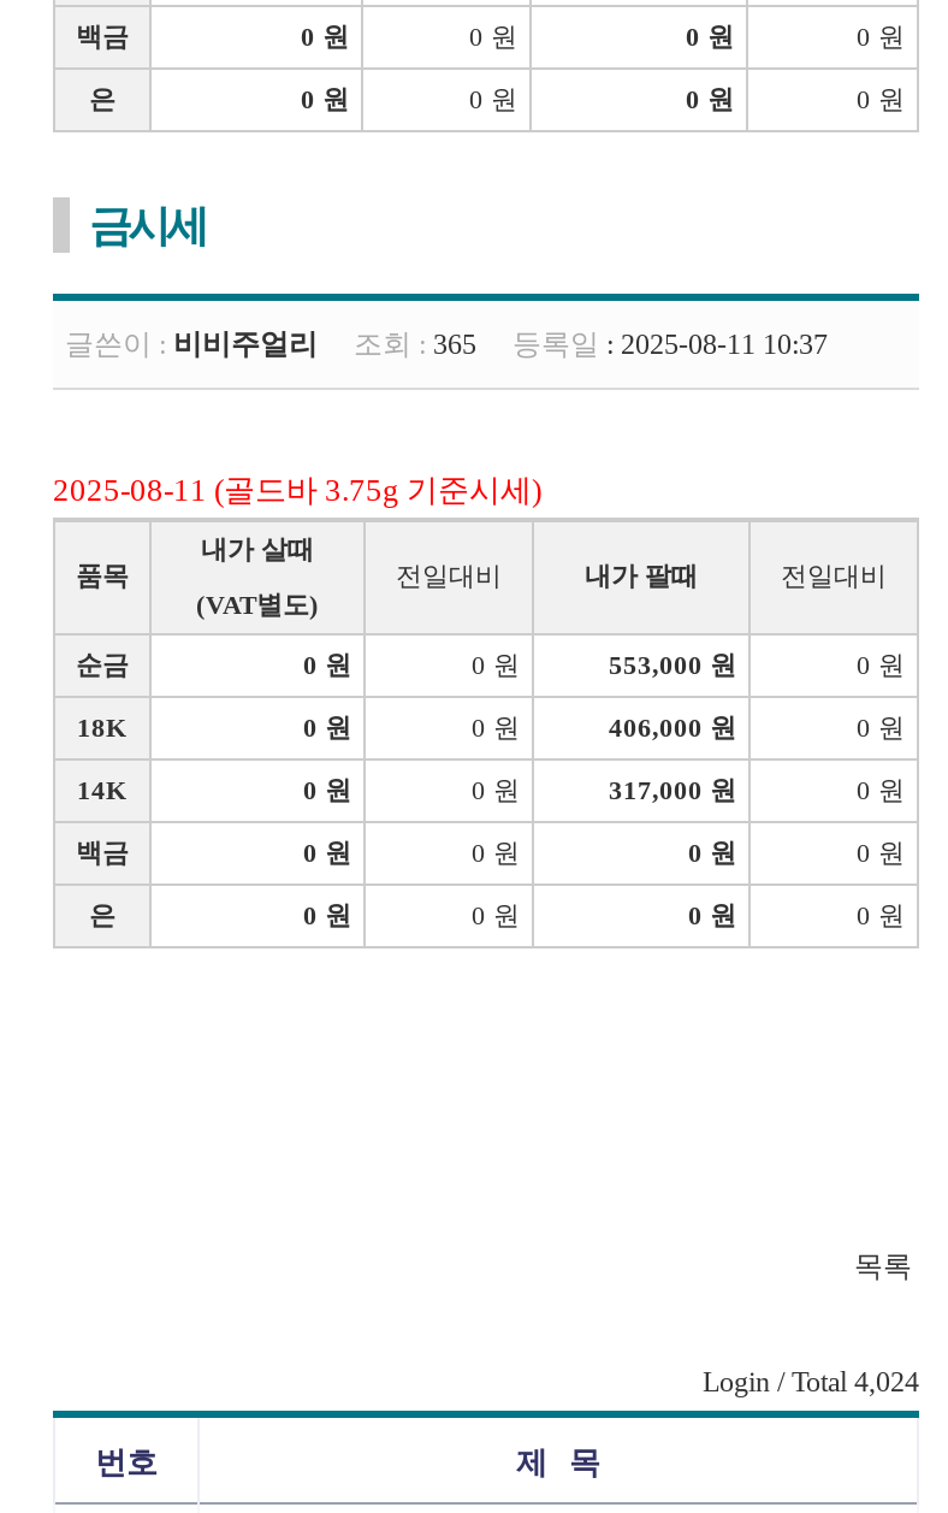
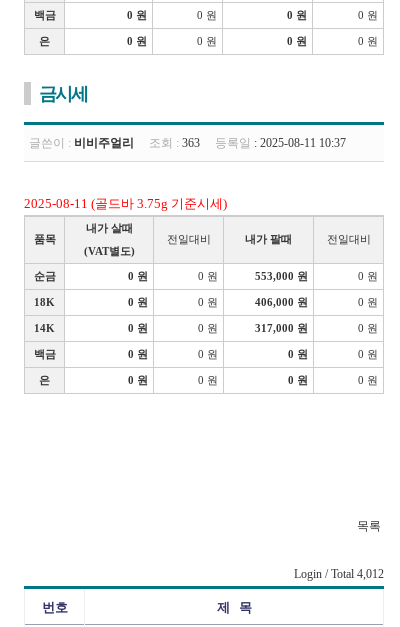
- 조회 : 365 등록일: 2025-08-11 10:37
+ 조회 : 363 등록일: 2025-08-11 10:37

- Login / Total 4,024
+ Login / Total 4,012
